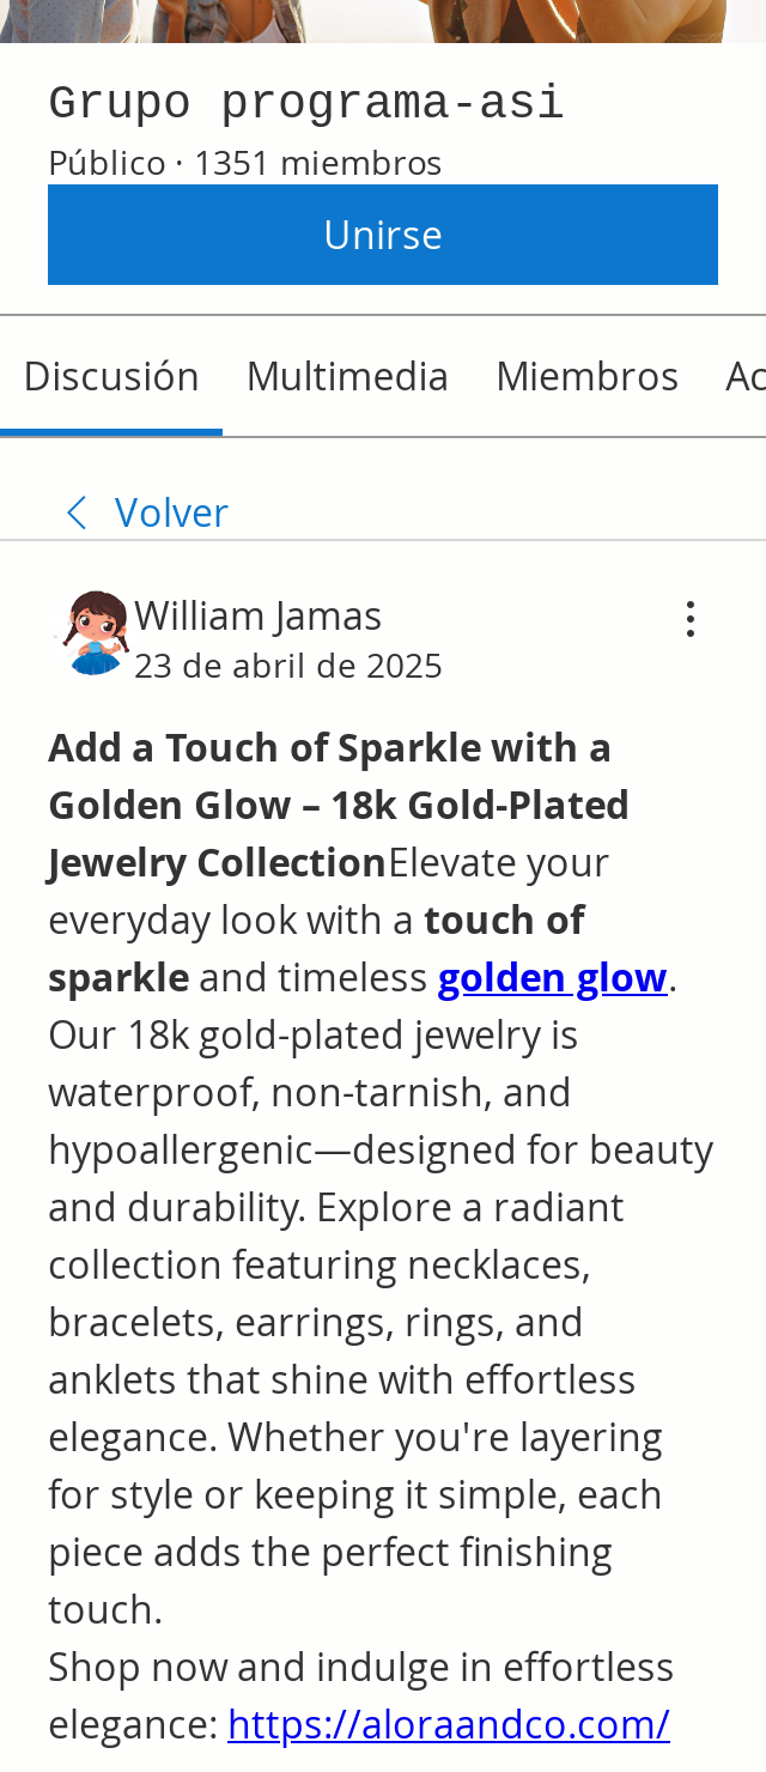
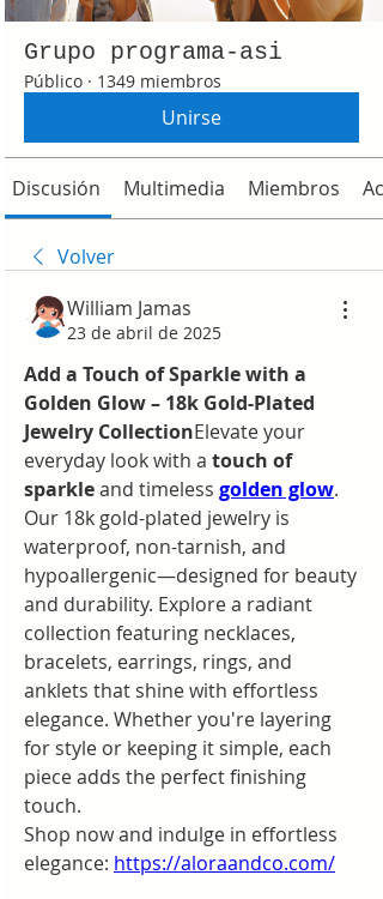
- Público · 1351 miembros
+ Público · 1349 miembros
